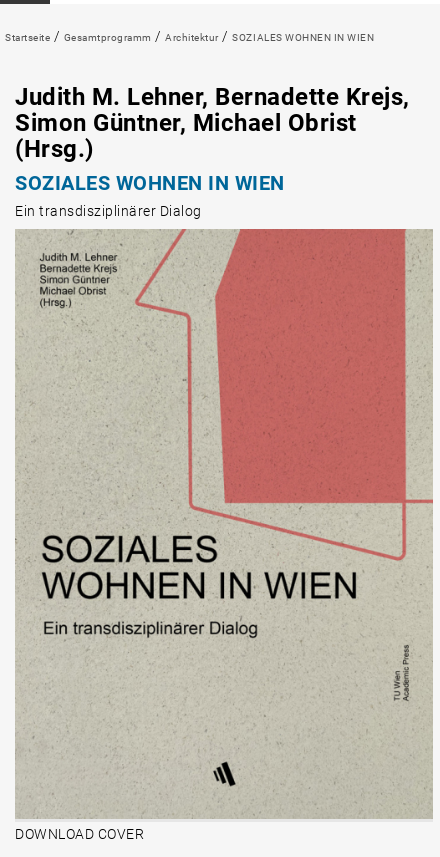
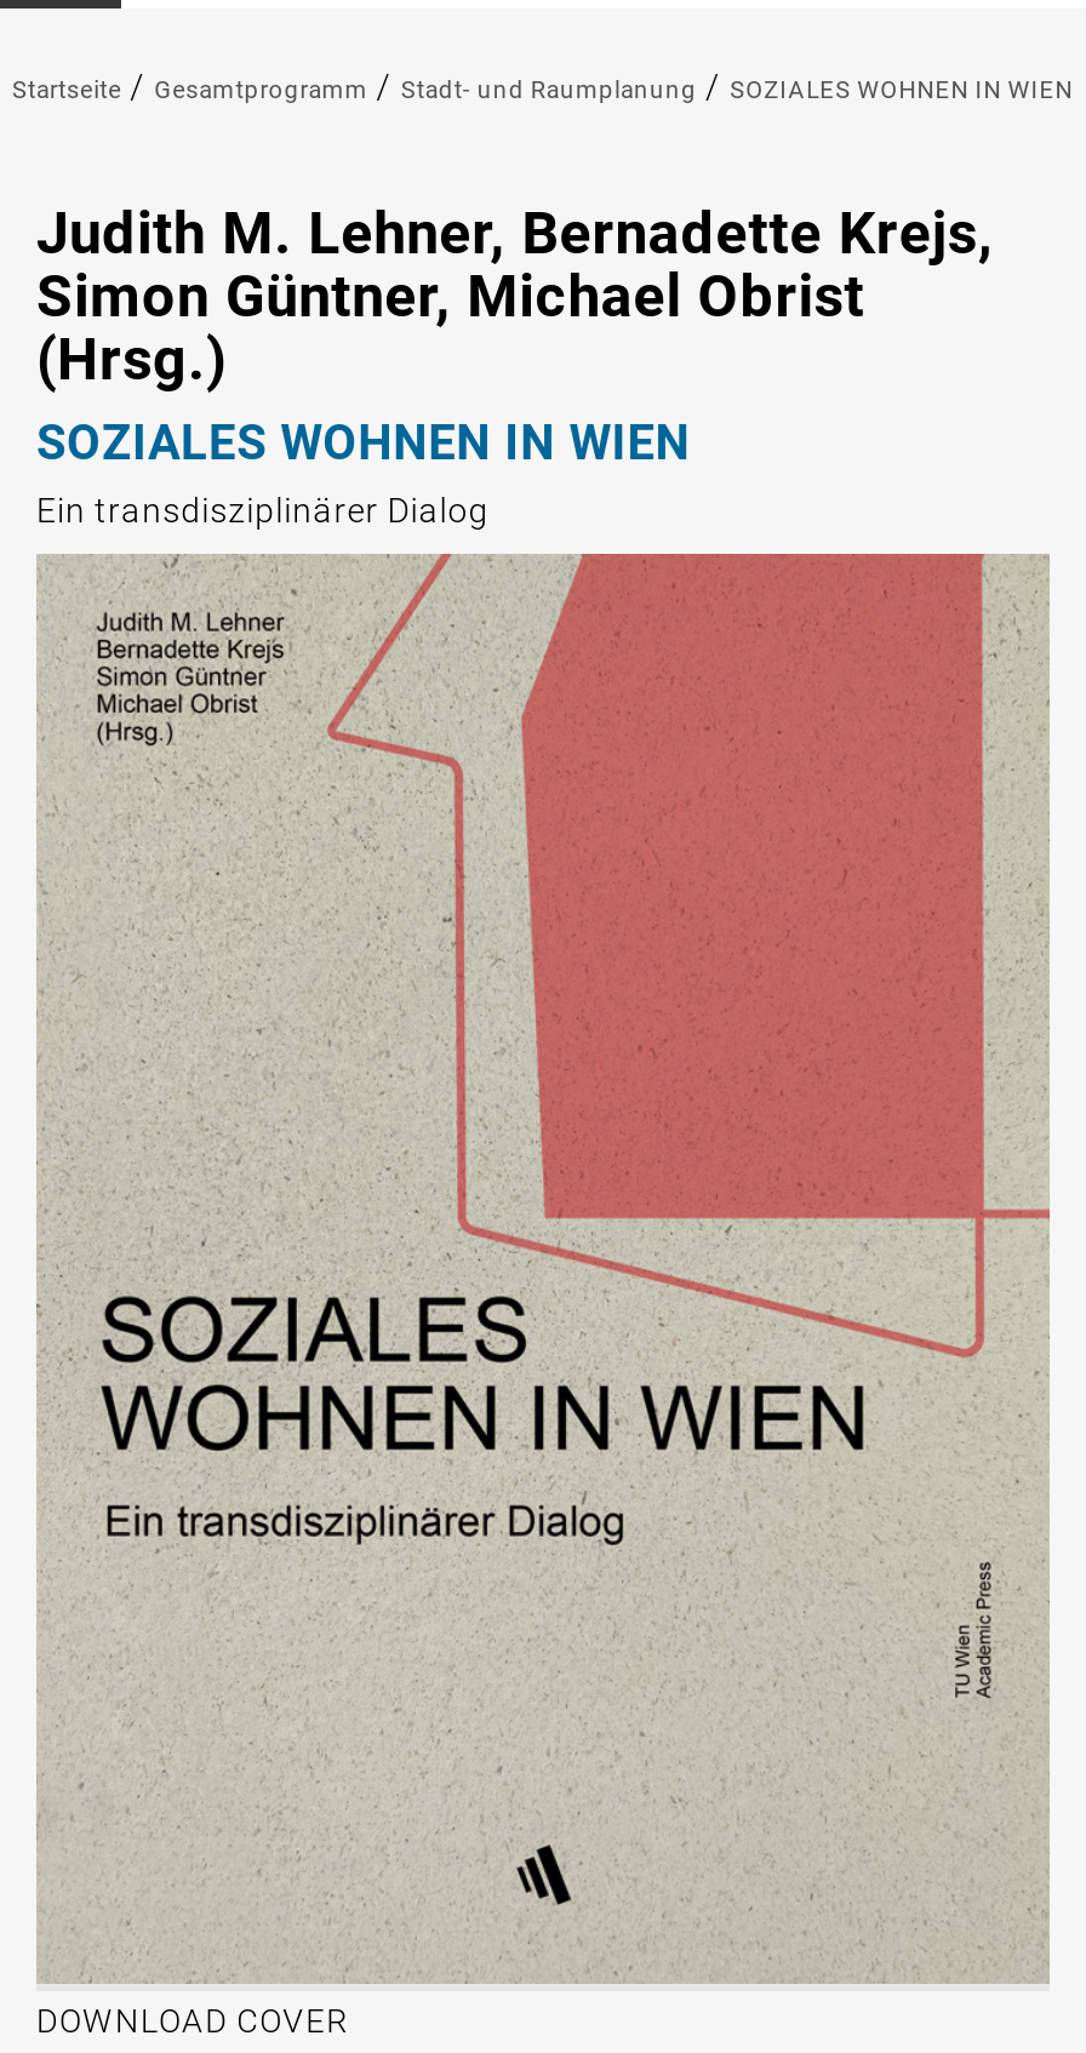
- Startseite / Gesamtprogramm / Architektur / SOZIALES WOHNEN IN WIEN
+ Startseite / Gesamtprogramm / Stadt- und Raumplanung / SOZIALES WOHNEN IN WIEN
